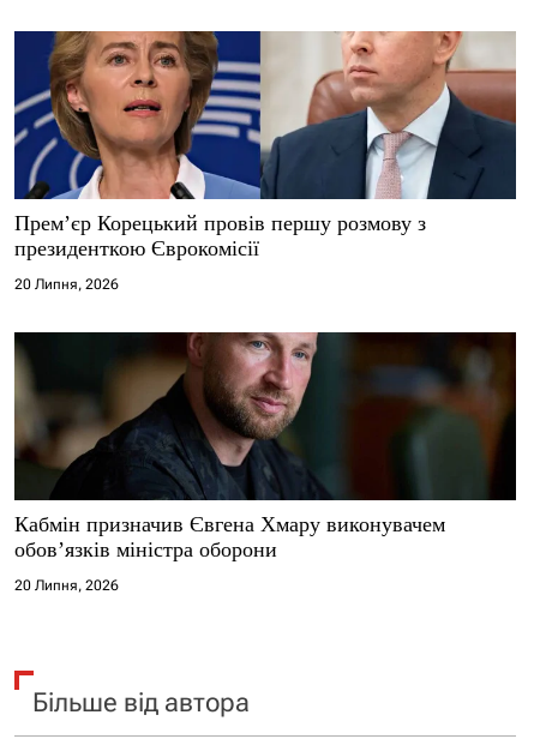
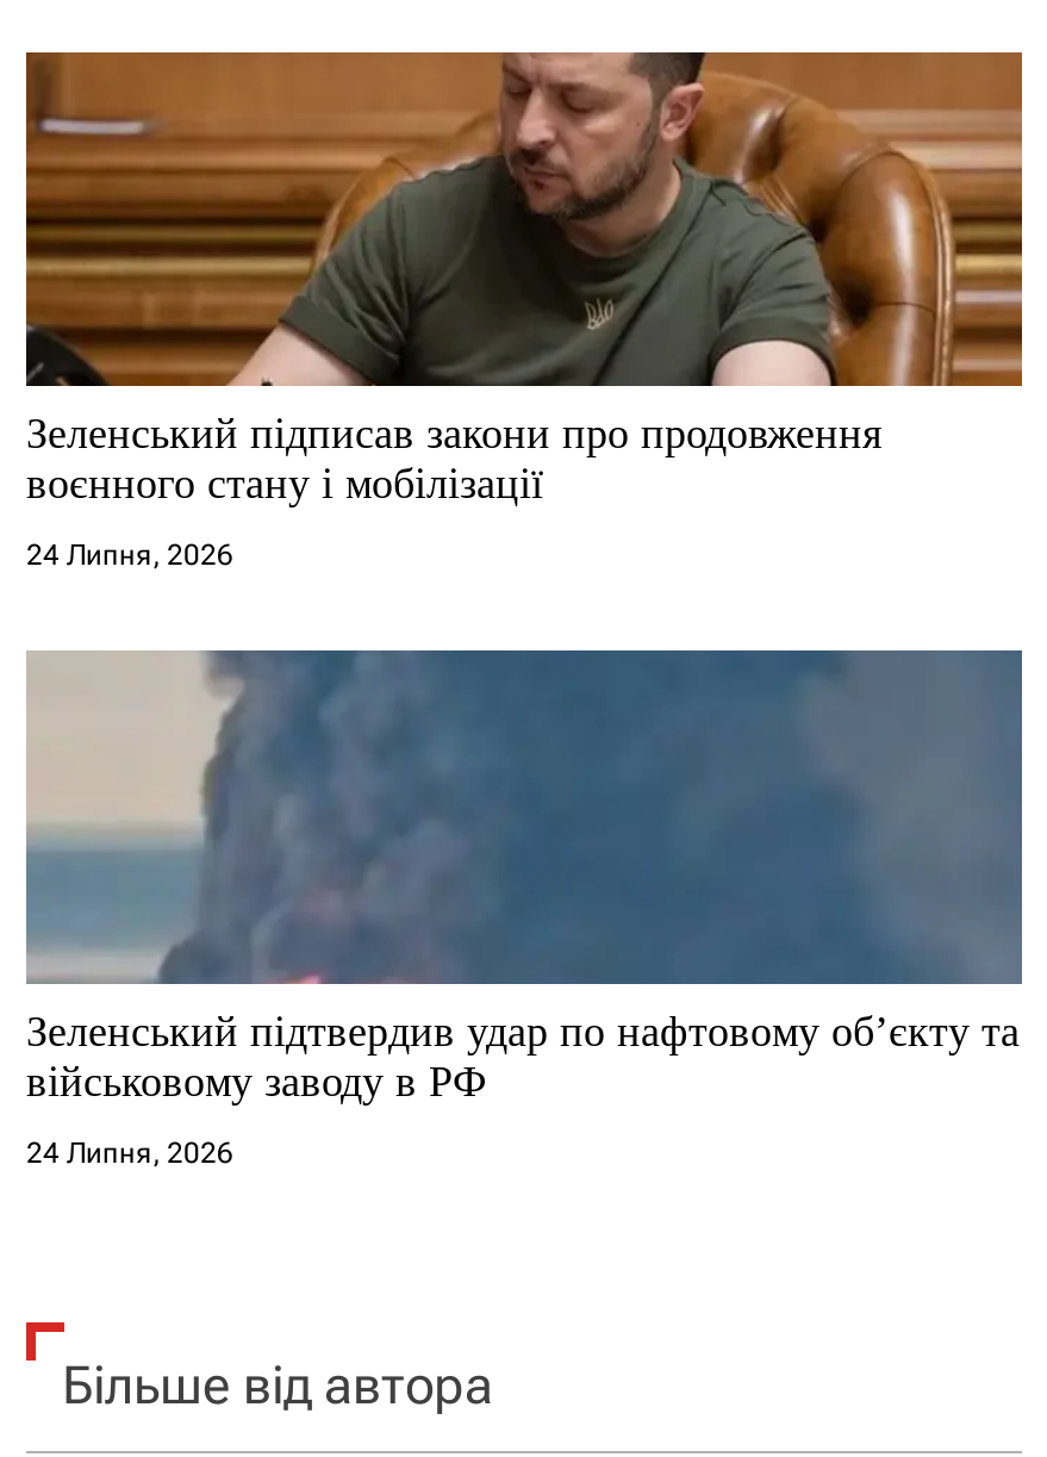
- [image]
- Прем’єр Корецький провів першу розмову з
- президенткою Єврокомісії
+ [image]
+ Зеленський підписав закони про продовження
+ воєнного стану і мобілізації

- 20 Липня, 2026
+ 24 Липня, 2026

- [image]
- Кабмін призначив Євгена Хмару виконувачем
- обов’язків міністра оборони
+ [image]
+ Зеленський підтвердив удар по нафтовому об’єкту та
+ військовому заводу в РФ

- 20 Липня, 2026
+ 24 Липня, 2026
